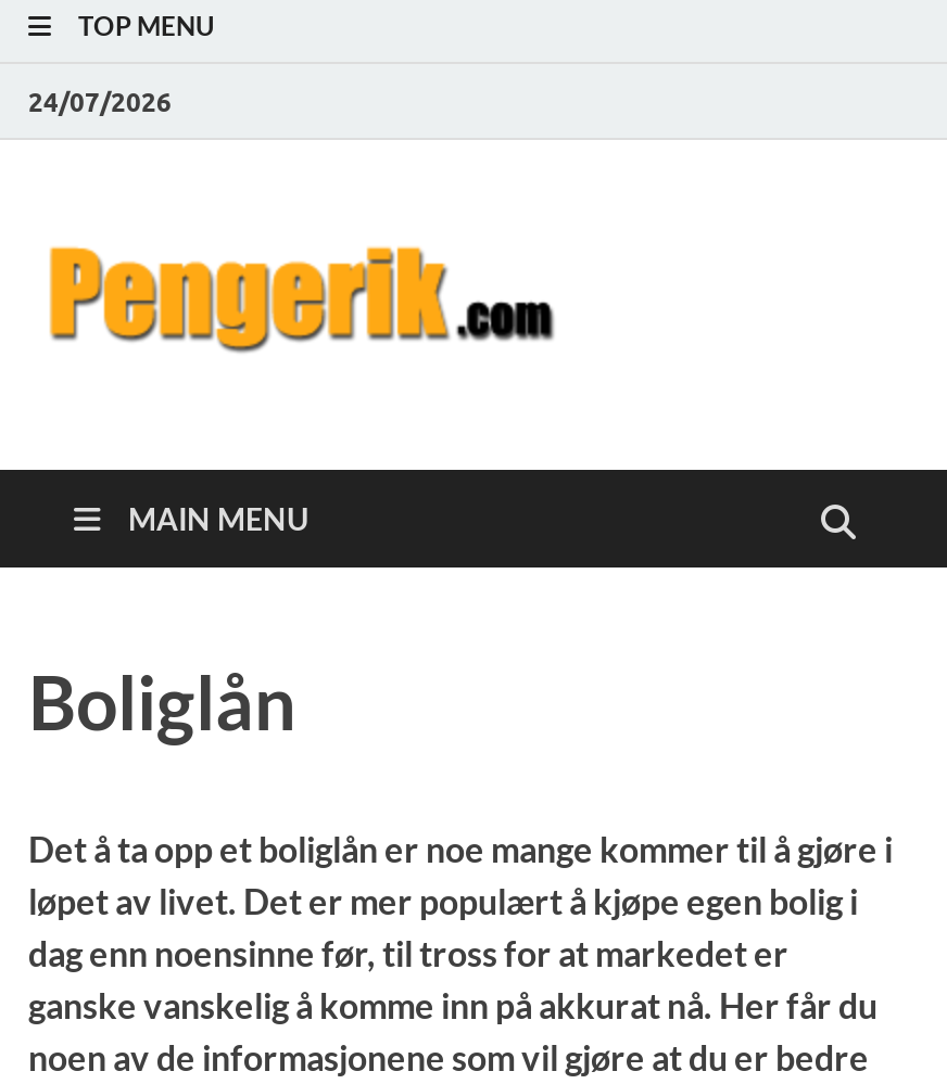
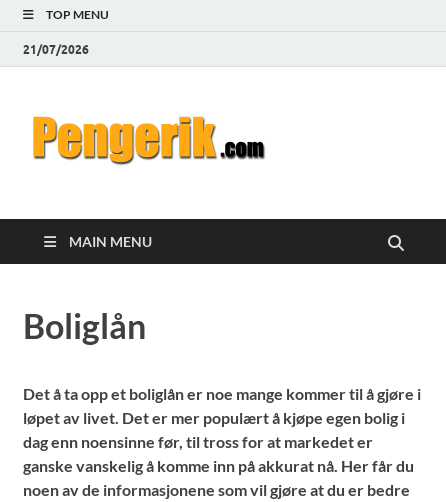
- 24/07/2026
+ 21/07/2026
